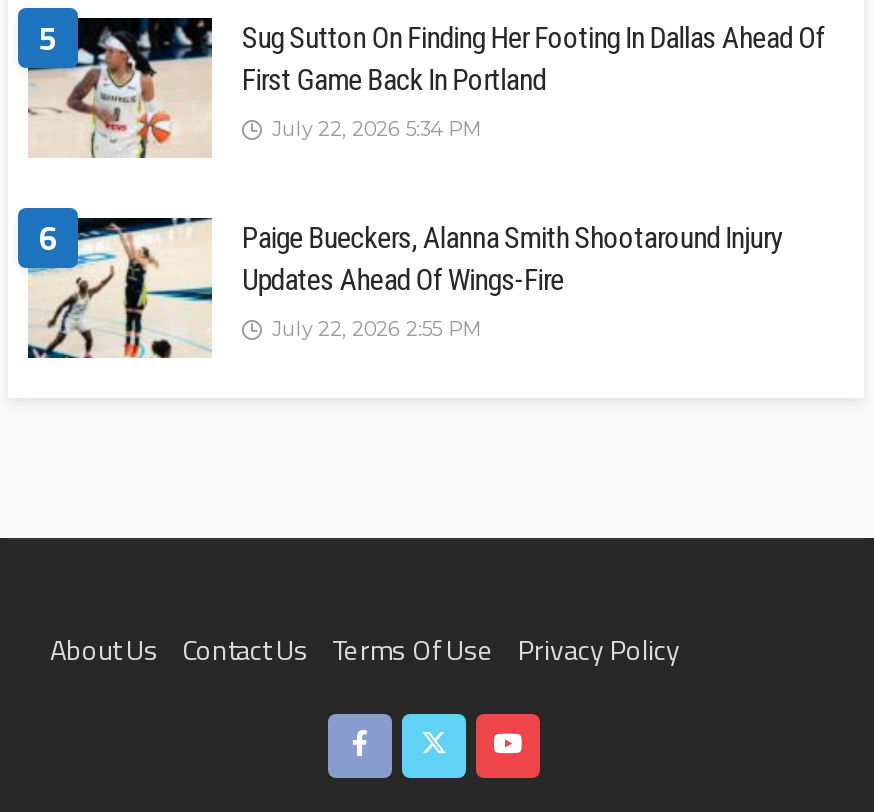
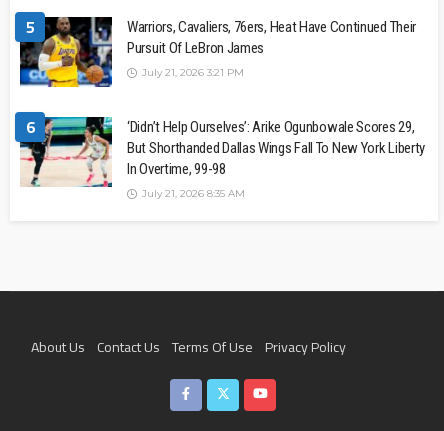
- [image]
- Sug Sutton On Finding Her Footing In Dallas Ahead Of
- First Game Back In Portland
+ [image]
+ Warriors, Cavaliers, 76ers, Heat Have Continued Their
+ Pursuit Of LeBron James

- July 22, 2026 5:34 PM
+ July 21, 2026 3:21 PM

- [image]
- Paige Bueckers, Alanna Smith Shootaround Injury
- Updates Ahead Of Wings-Fire
+ [image]
+ ‘Didn’t Help Ourselves’: Arike Ogunbowale Scores 29,
+ But Shorthanded Dallas Wings Fall To New York Liberty
+ In Overtime, 99-98

- July 22, 2026 2:55 PM
+ July 21, 2026 8:35 AM
